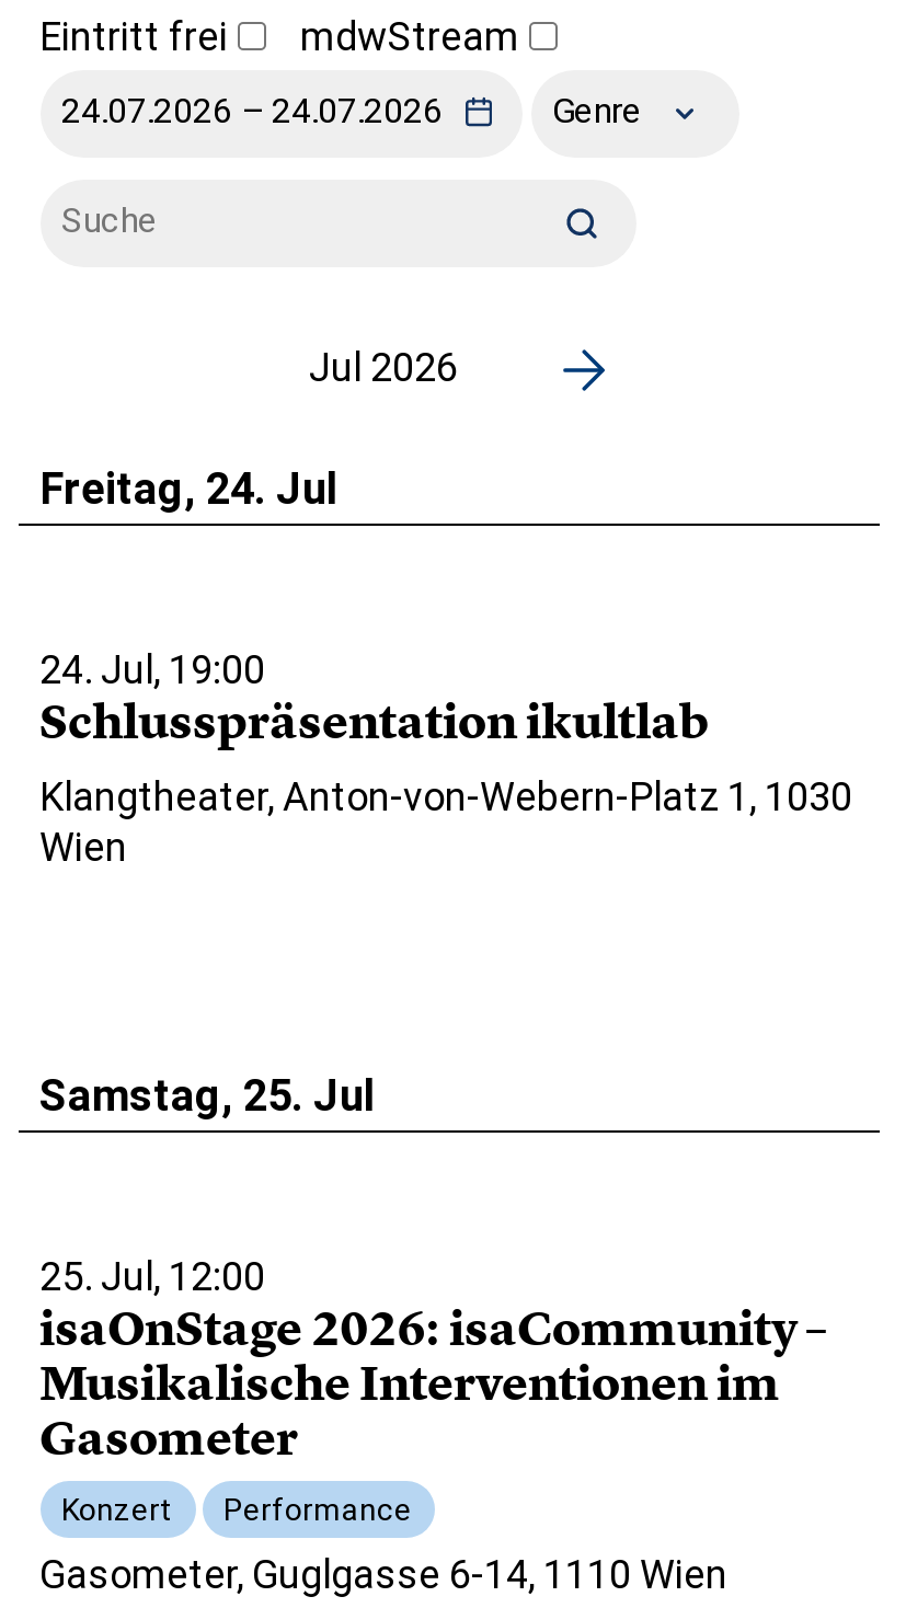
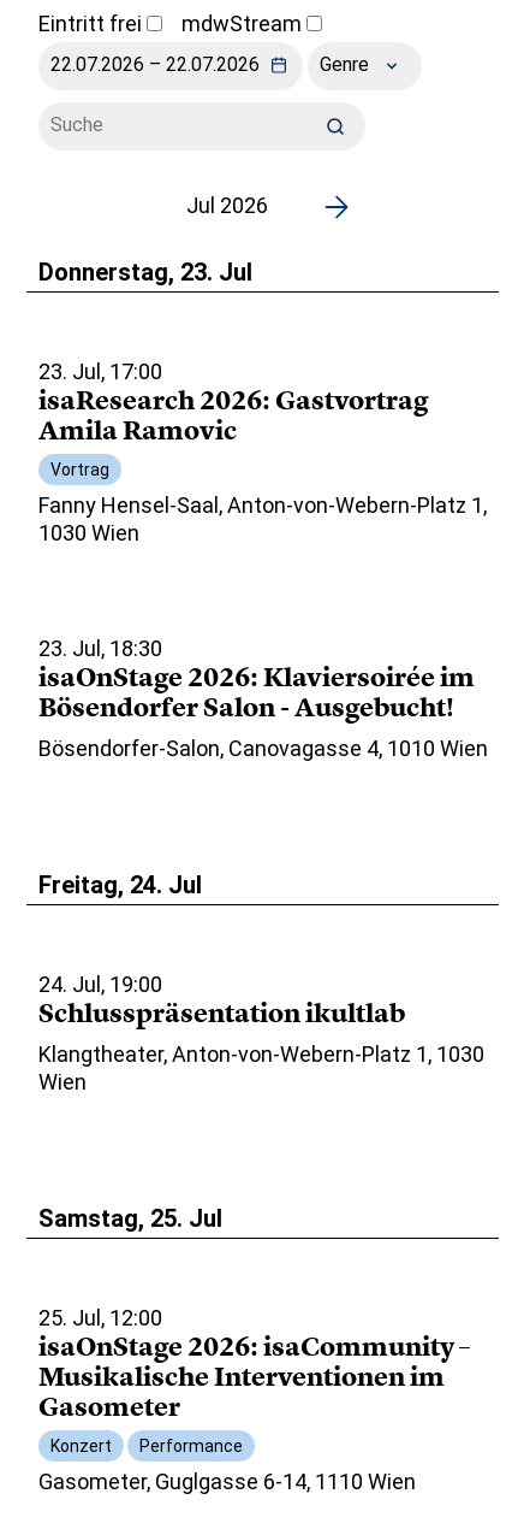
+ Donnerstag, 23. Jul
+ 23. Jul, 17:00
+ isaResearch 2026: Gastvortrag
+ Amila Ramovic
+ Vortrag
+ Fanny Hensel-Saal, Anton-von-Webern-Platz 1,
+ 1030 Wien

+ 23. Jul, 18:30
+ isaOnStage 2026: Klaviersoirée im
+ Bösendorfer Salon - Ausgebucht!
+ Bösendorfer-Salon, Canovagasse 4, 1010 Wien
